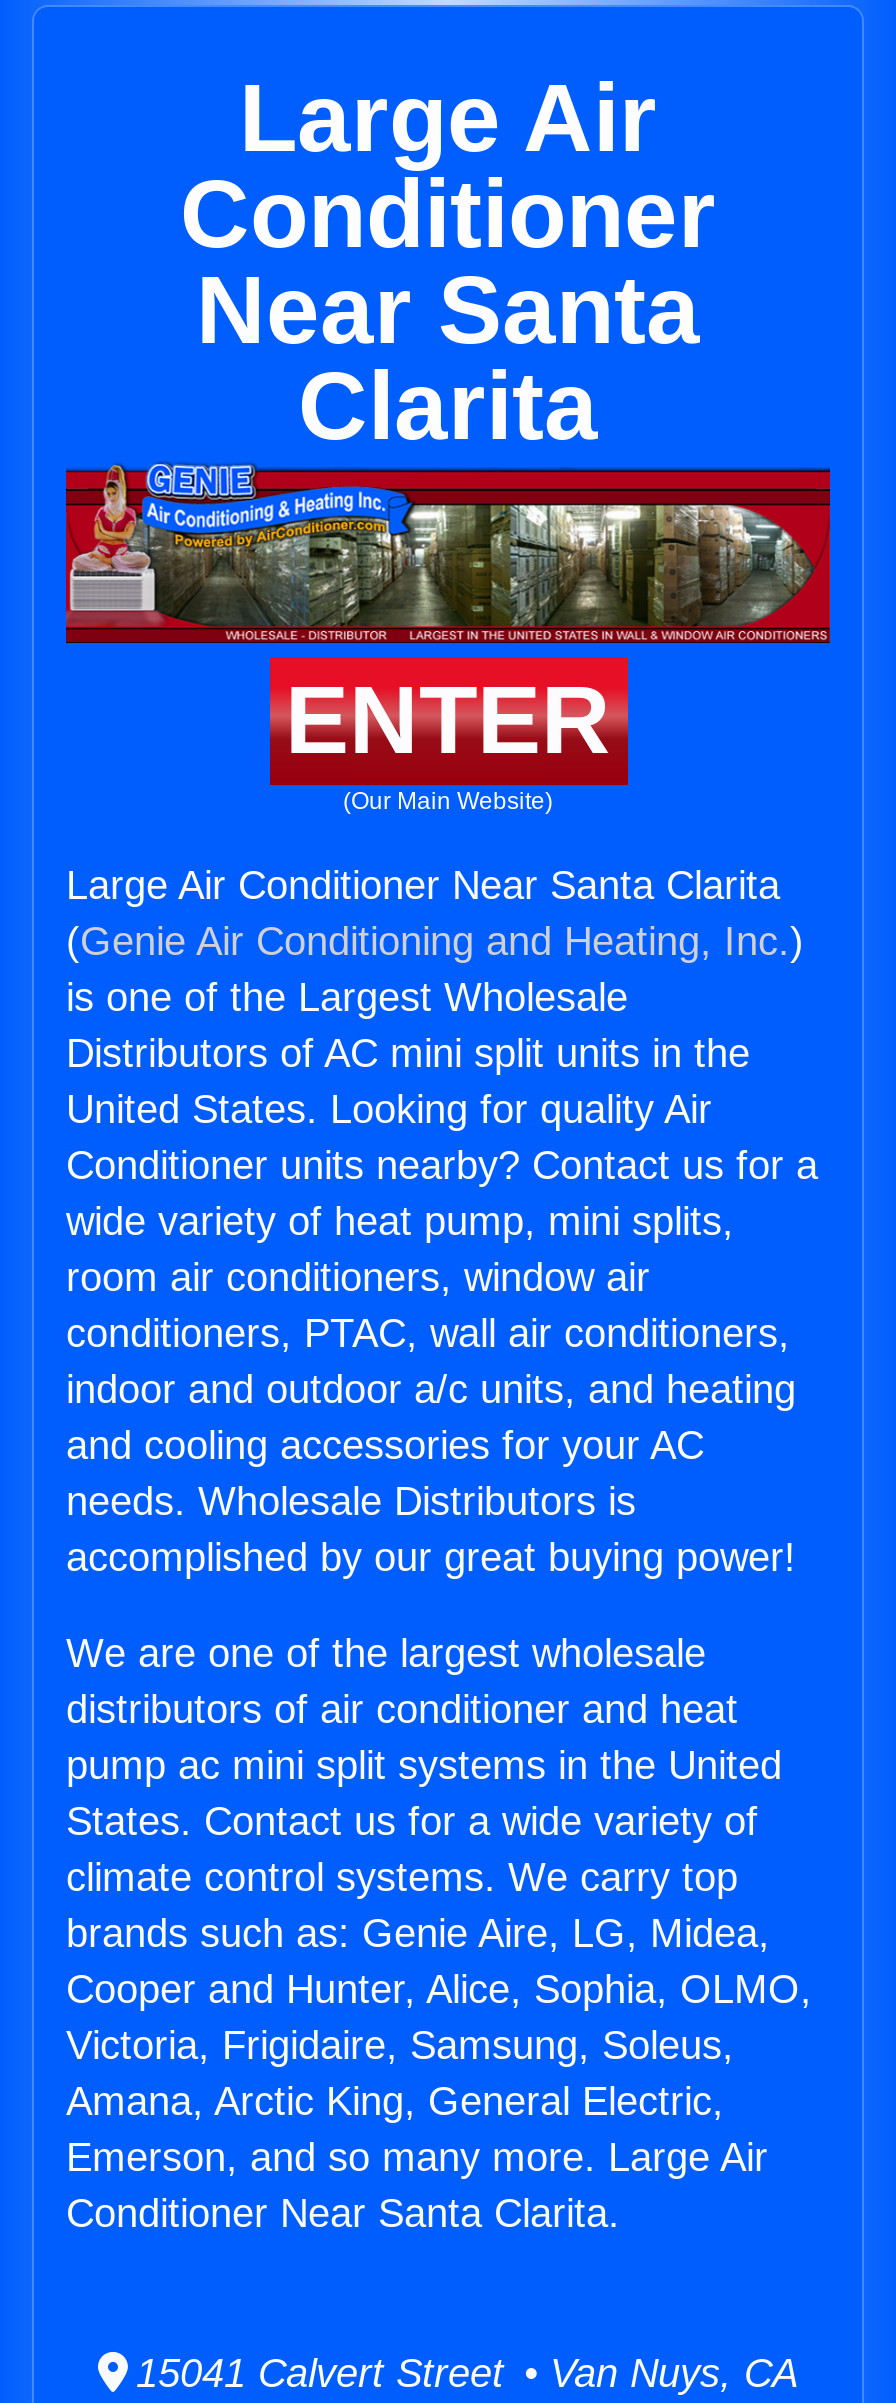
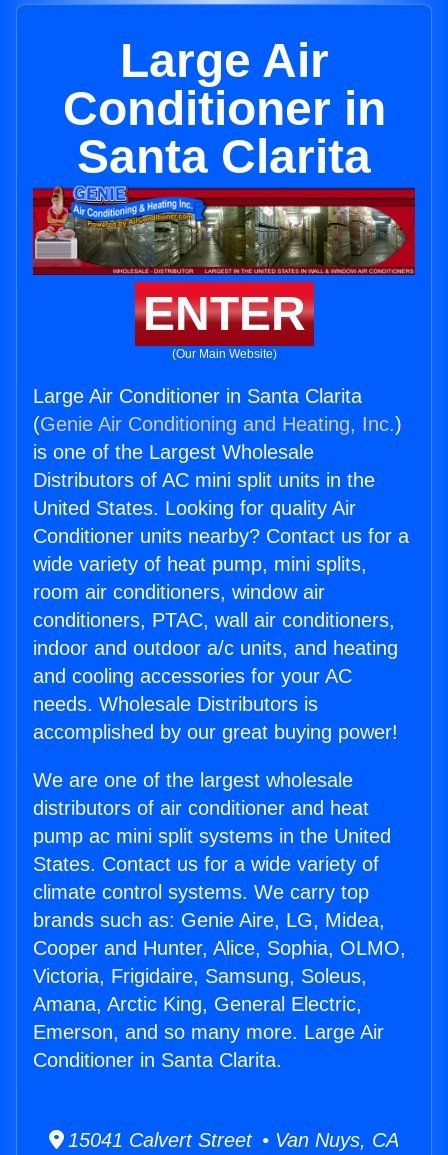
- Conditioner
- Near Santa
- Clarita
+ Conditioner in
+ Santa Clarita

- Large Air Conditioner Near Santa Clarita
+ Large Air Conditioner in Santa Clarita

- Conditioner Near Santa Clarita.
+ Conditioner in Santa Clarita.
